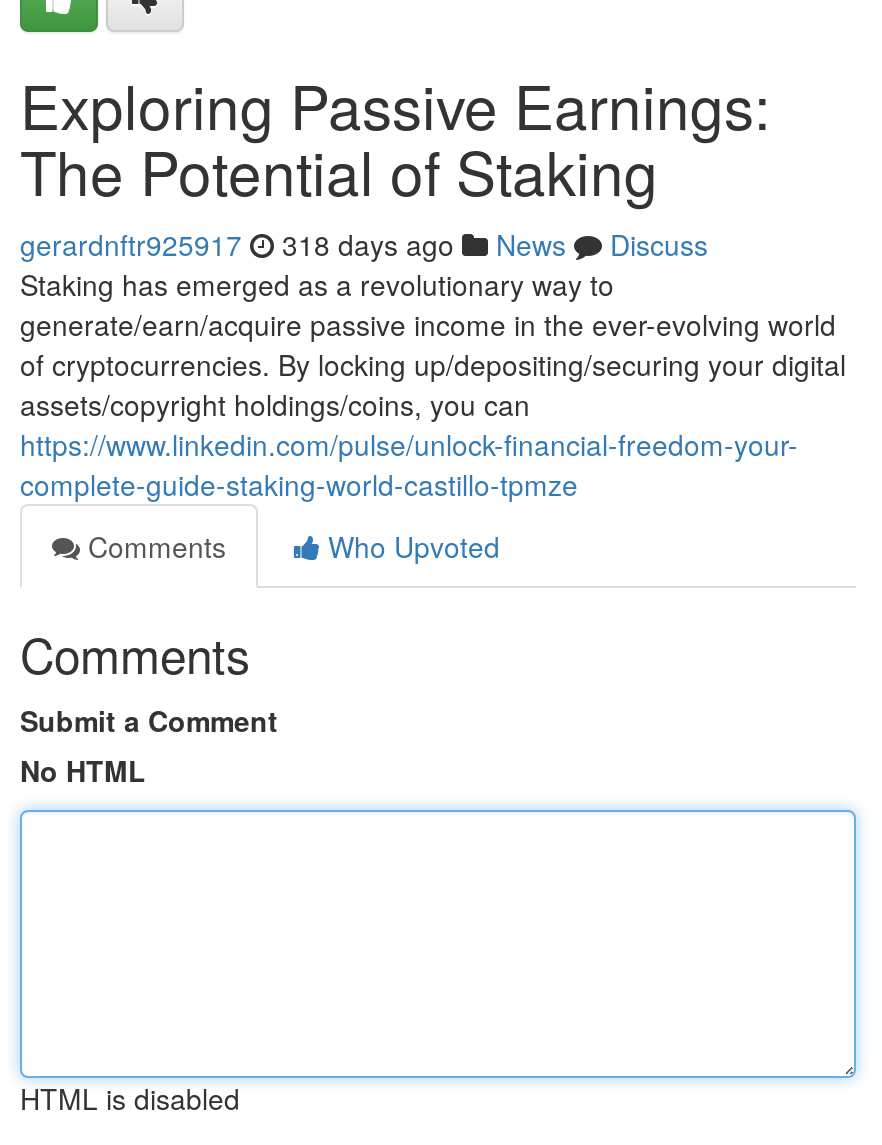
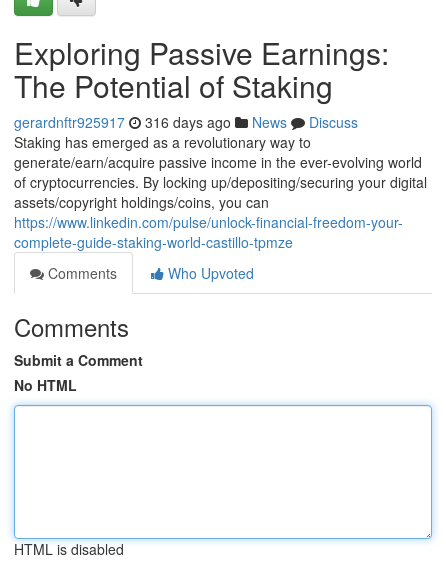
- gerardnftr925917 318 days ago News Discuss
+ gerardnftr925917 316 days ago News Discuss
